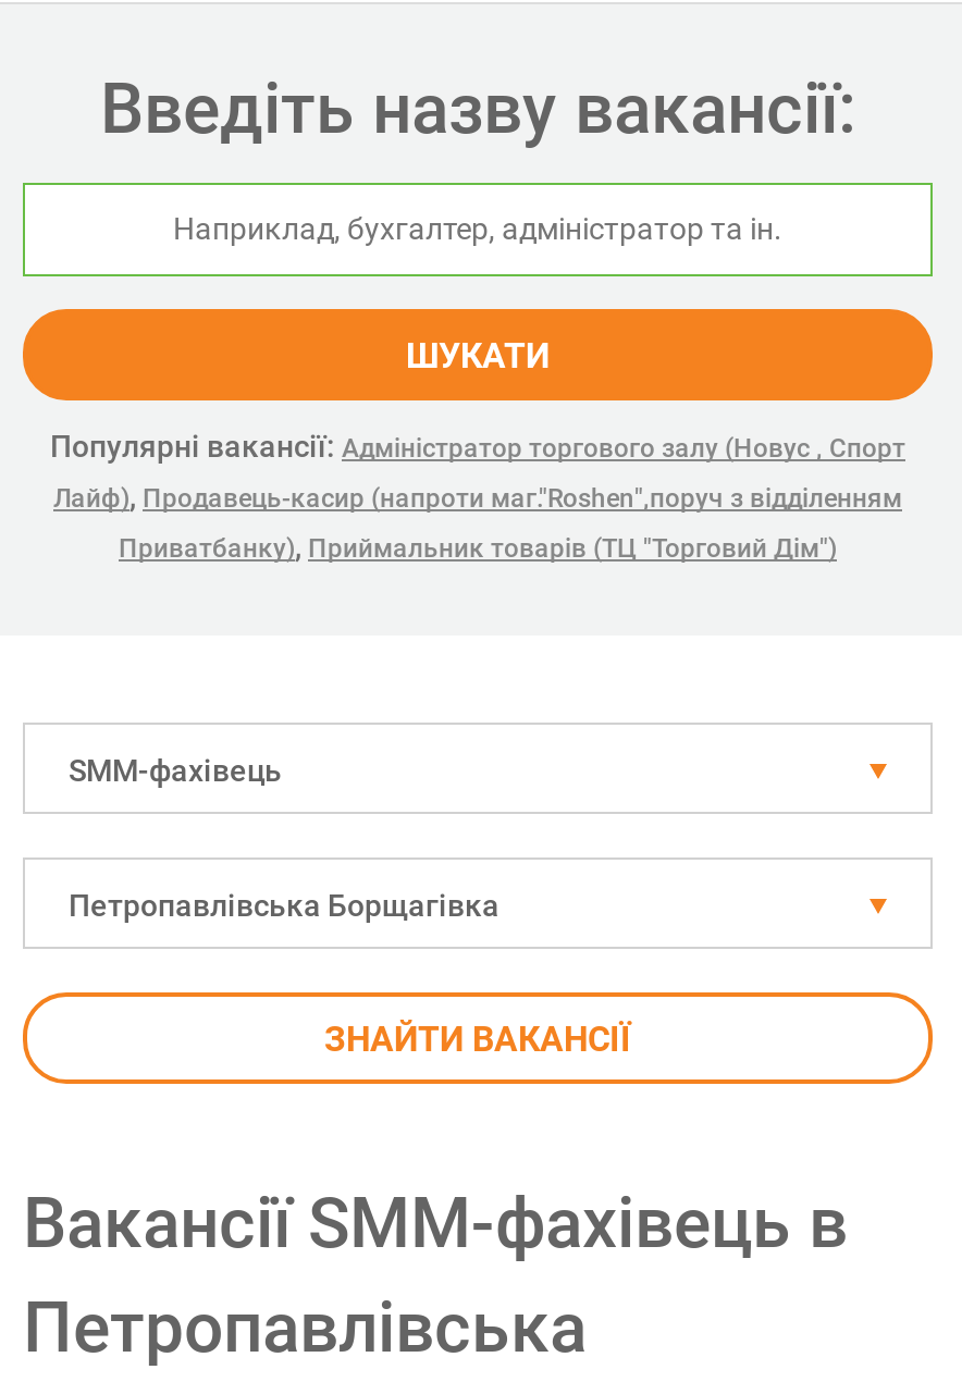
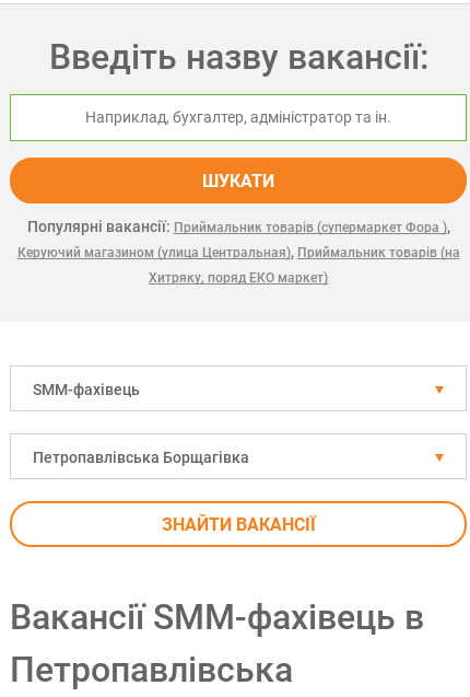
- Популярні вакансії: Адміністратор торгового залу (Новус , Спорт
- Лайф), Продавець-касир (напроти маг."Roshen",поруч з відділенням
- Приватбанку), Приймальник товарів (ТЦ "Торговий Дім")
+ Популярні вакансії: Приймальник товарів (супермаркет Фора ),
+ Керуючий магазином (улица Центральная), Приймальник товарів (на
+ Хитряку, поряд ЕКО маркет)
